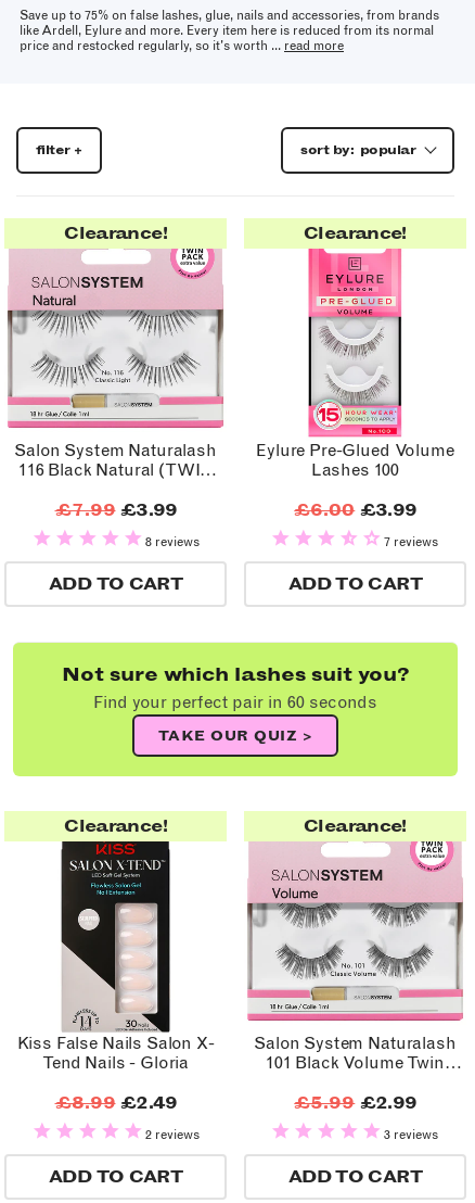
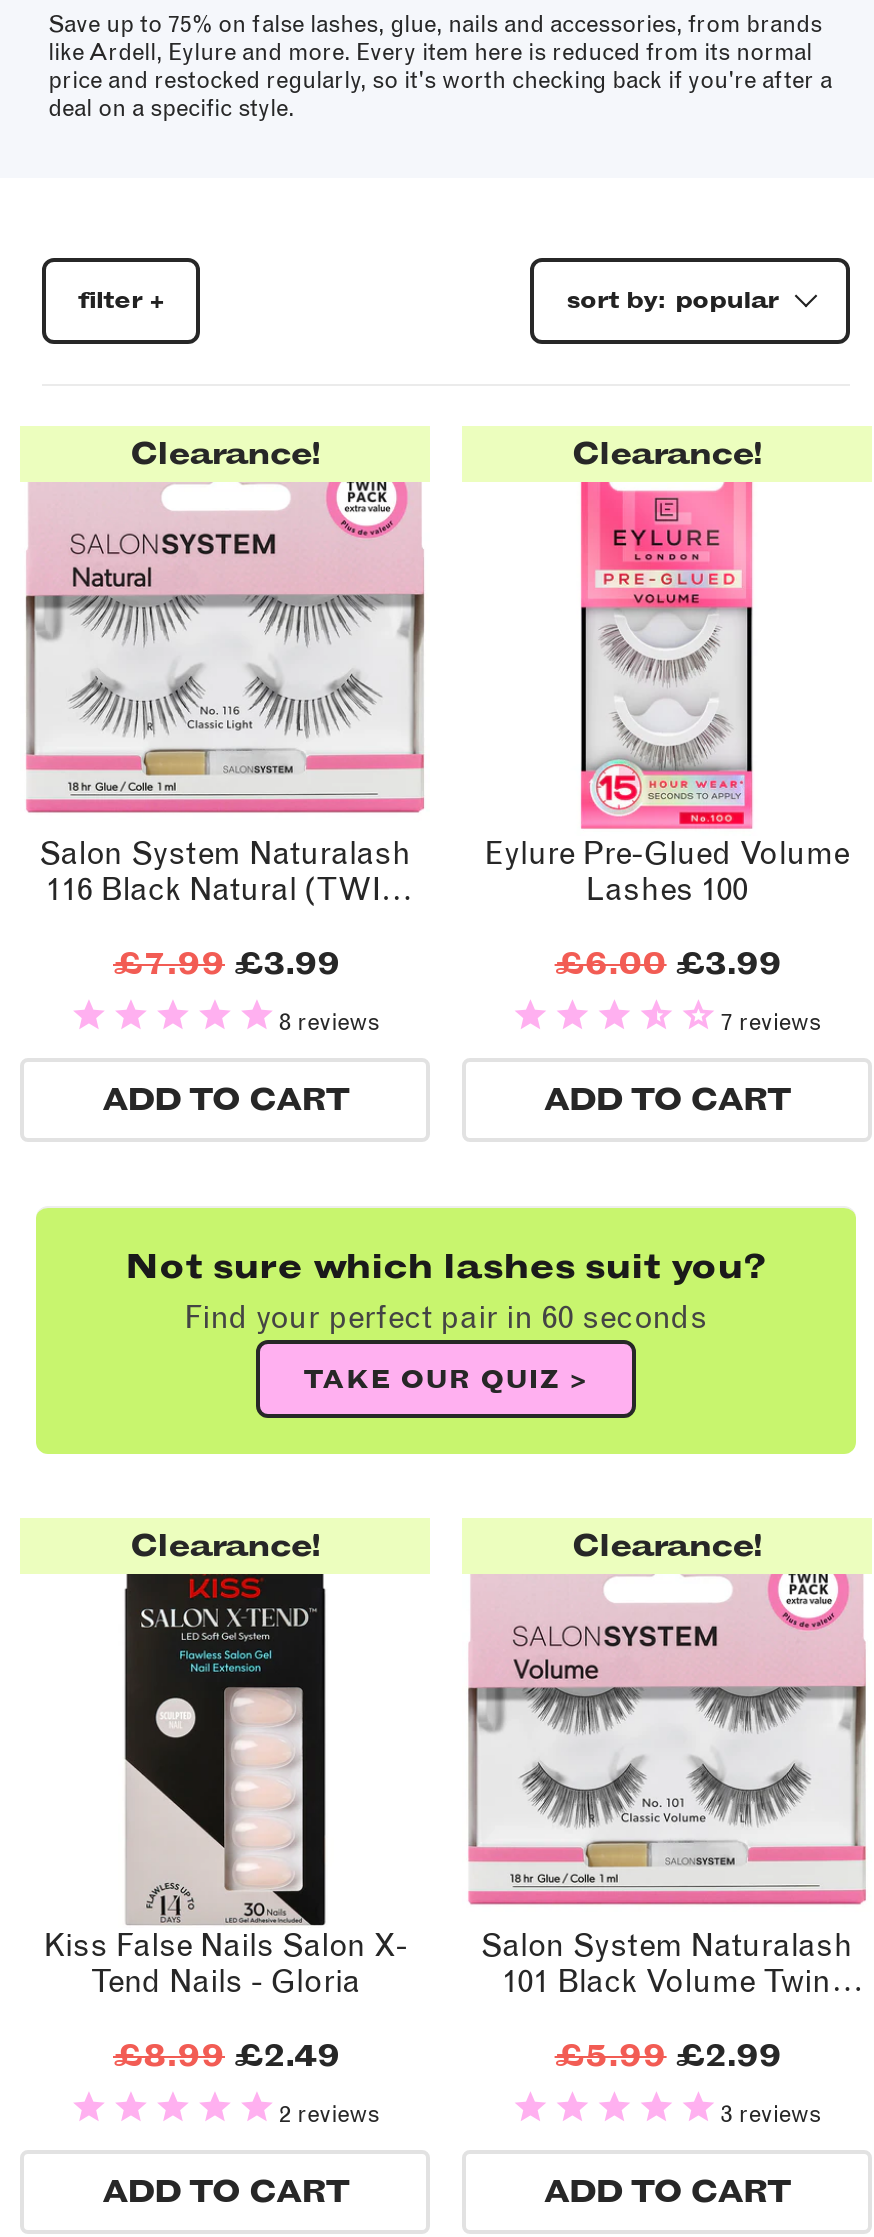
- price and restocked regularly, so it's worth ... read more
+ price and restocked regularly, so it's worth checking back if you're after a
+ deal on a specific style.
